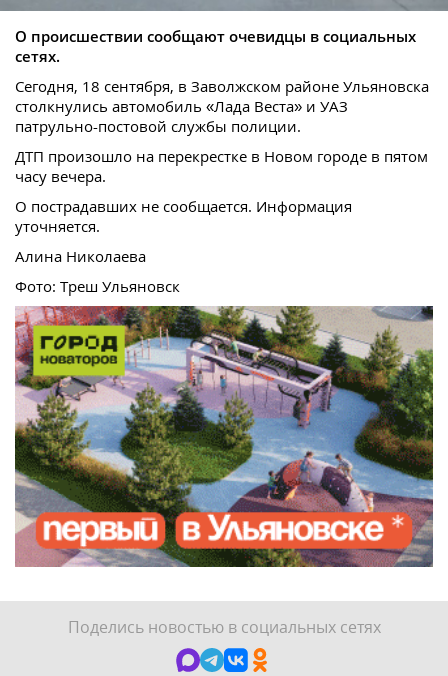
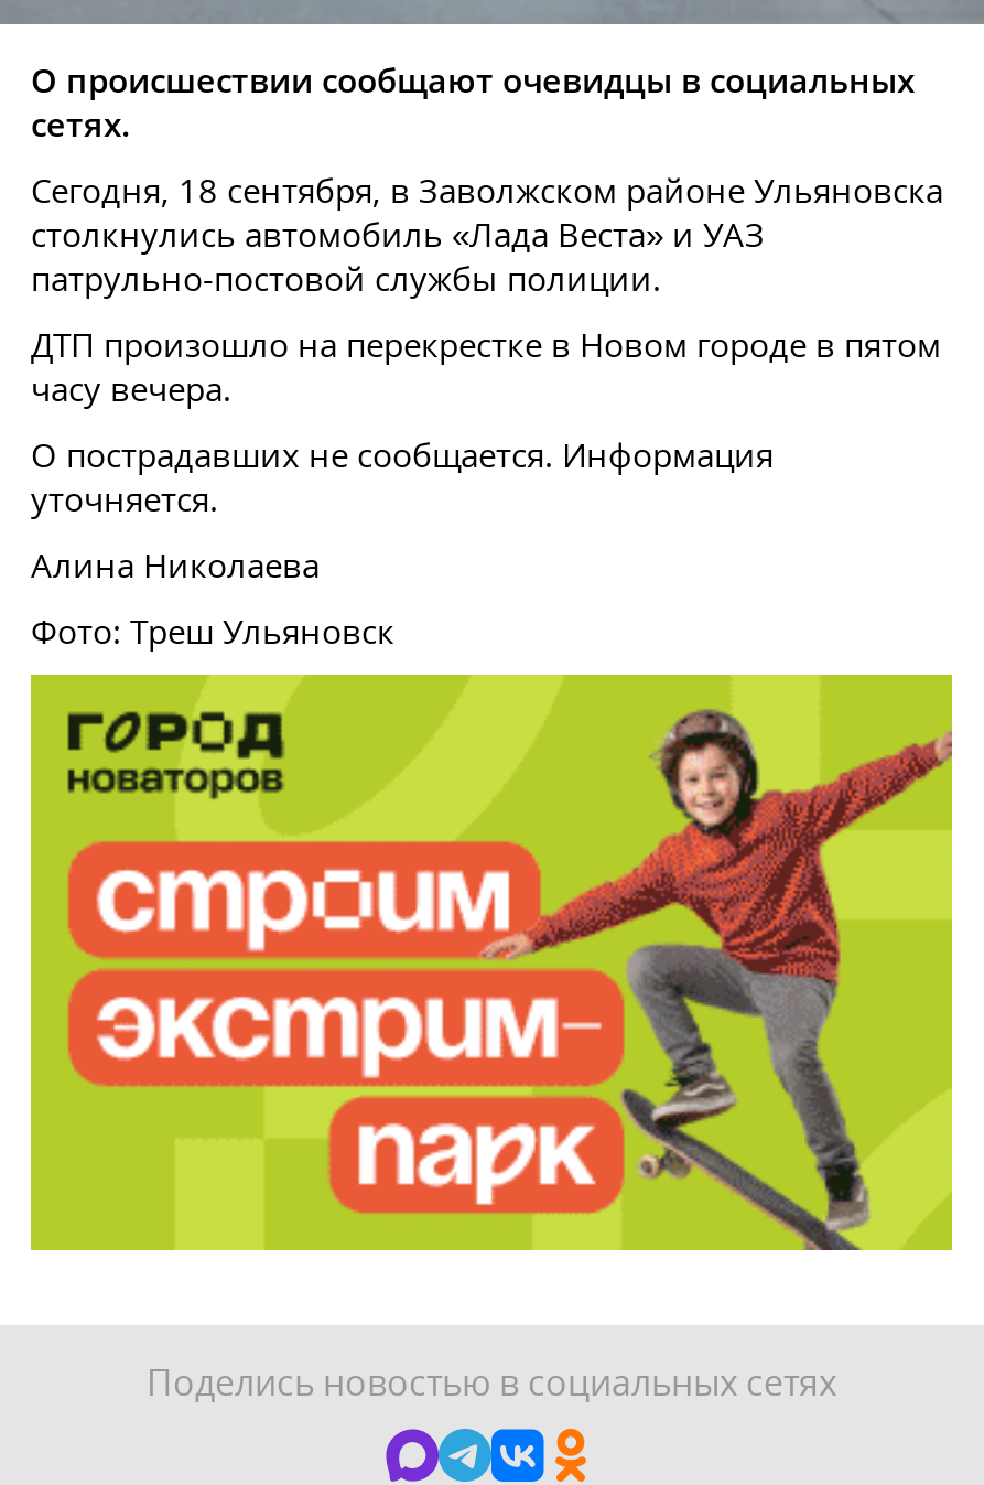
- [image]
+ [image]
